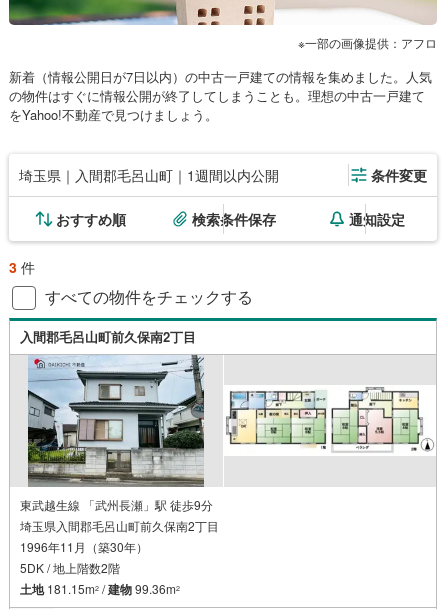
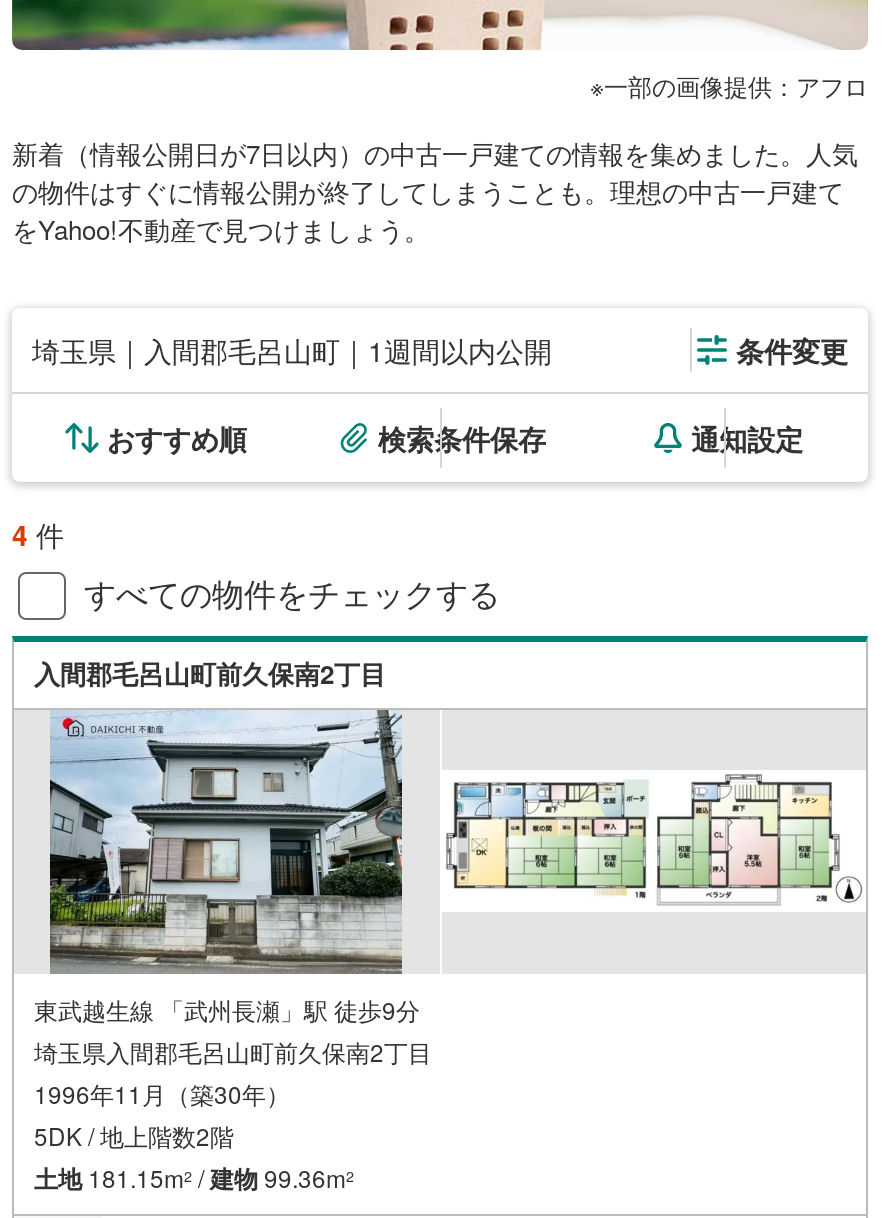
- 3件
+ 4件
